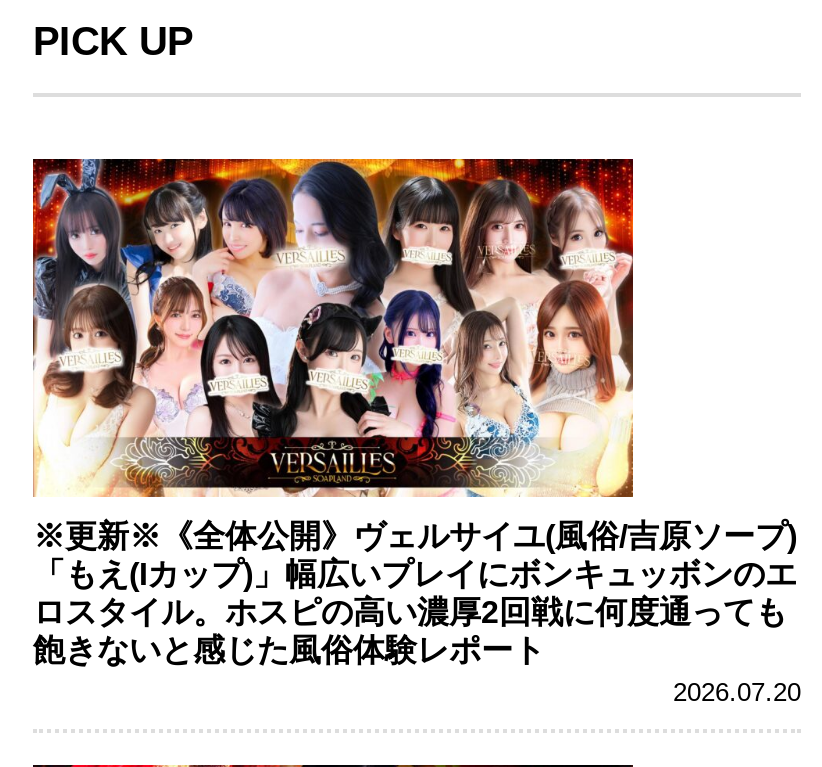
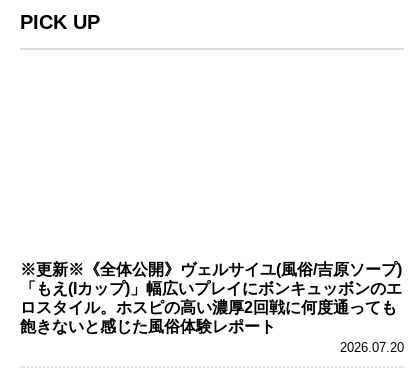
- [image]
